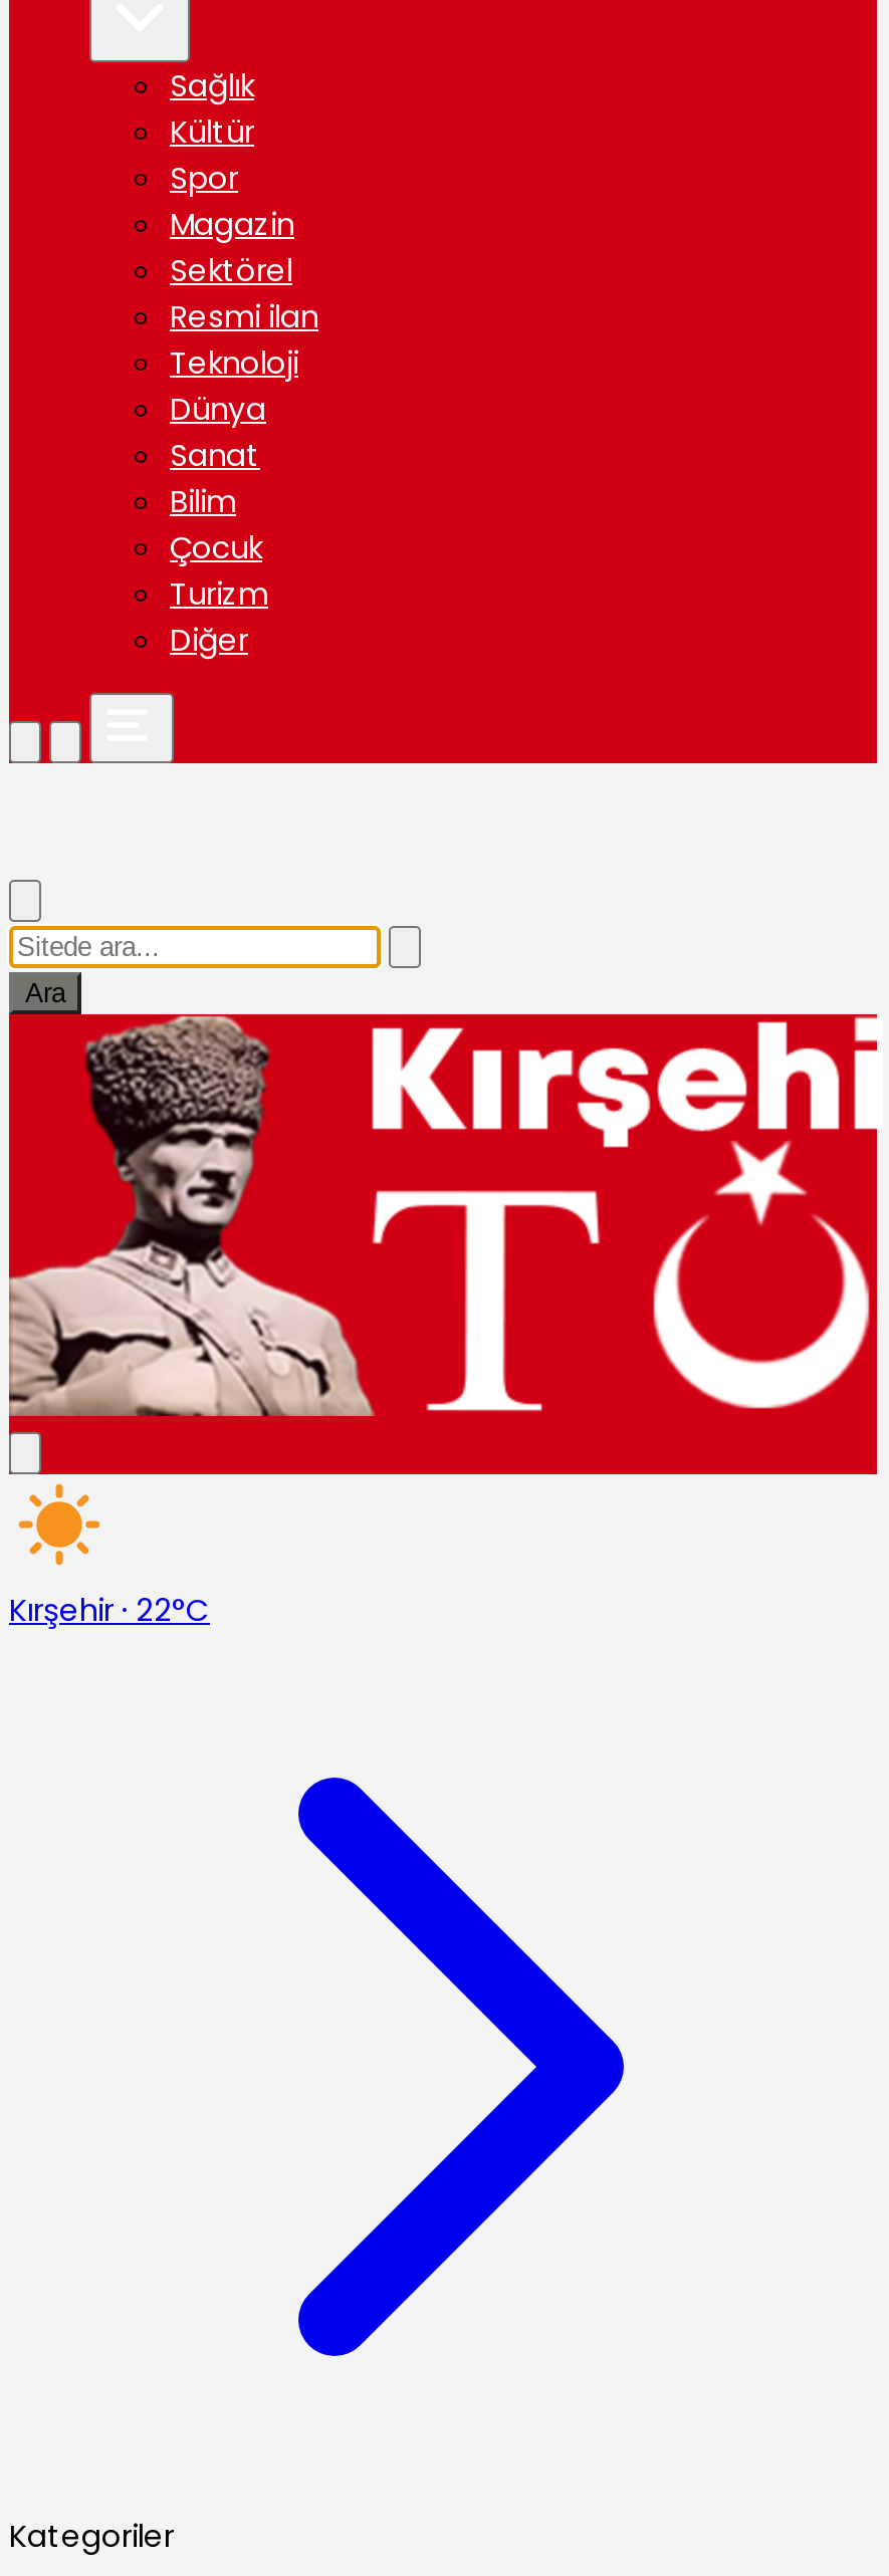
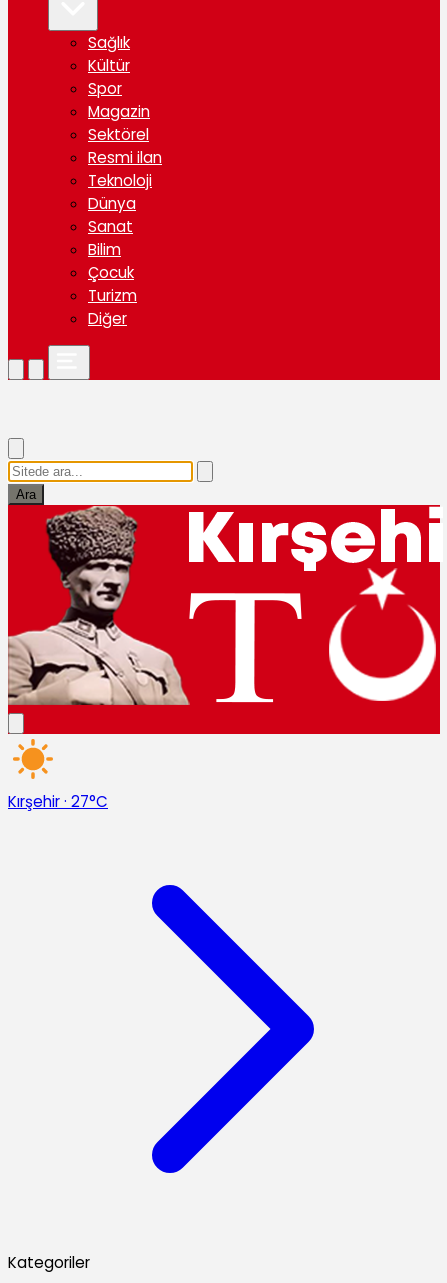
- Kırşehir · 22°C
+ Kırşehir · 27°C
